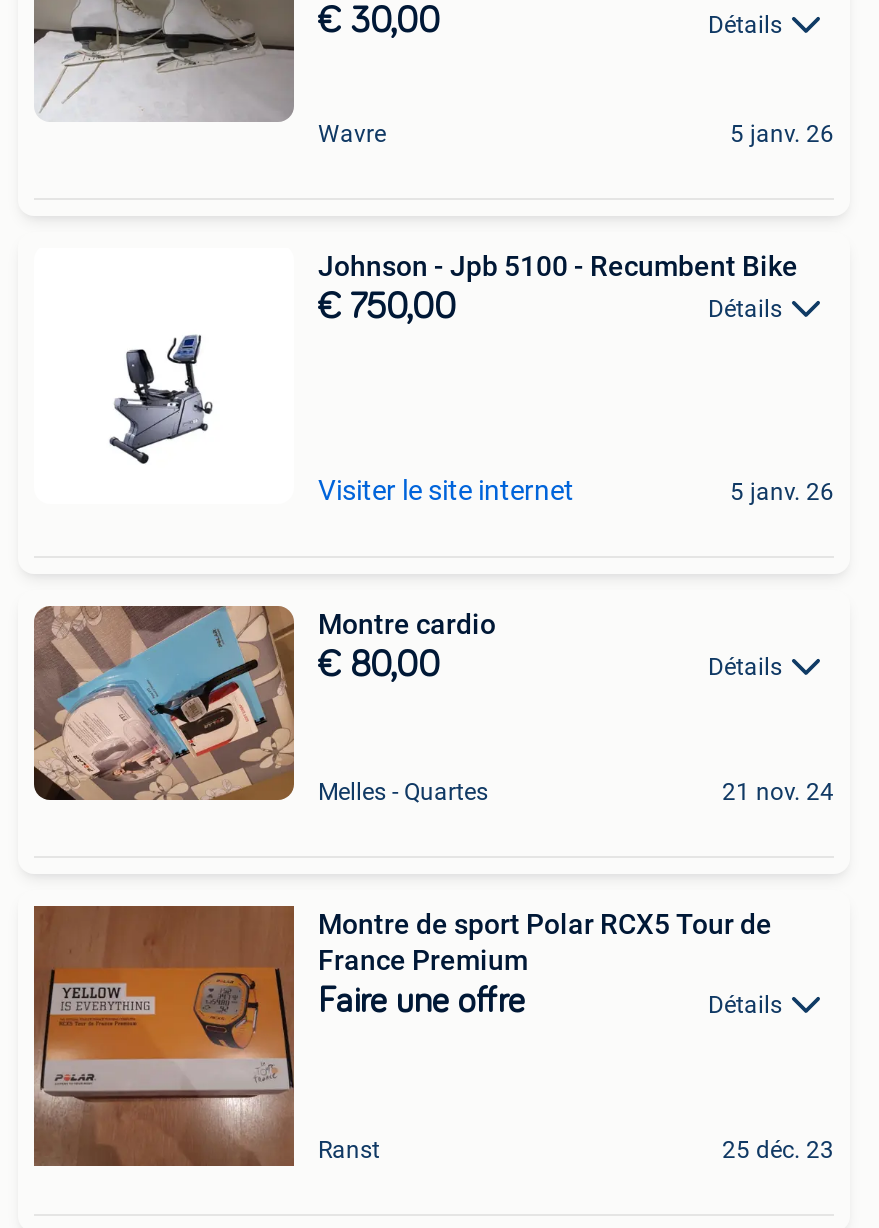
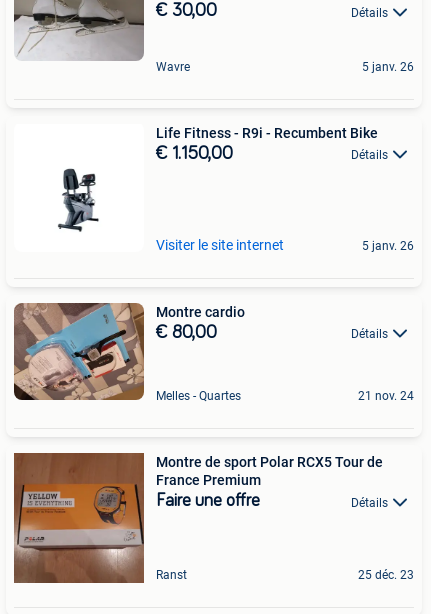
- Johnson - Jpb 5100 - Recumbent Bike
+ Life Fitness - R9i - Recumbent Bike

- € 750,00
+ € 1.150,00

- [image]
+ [image]
